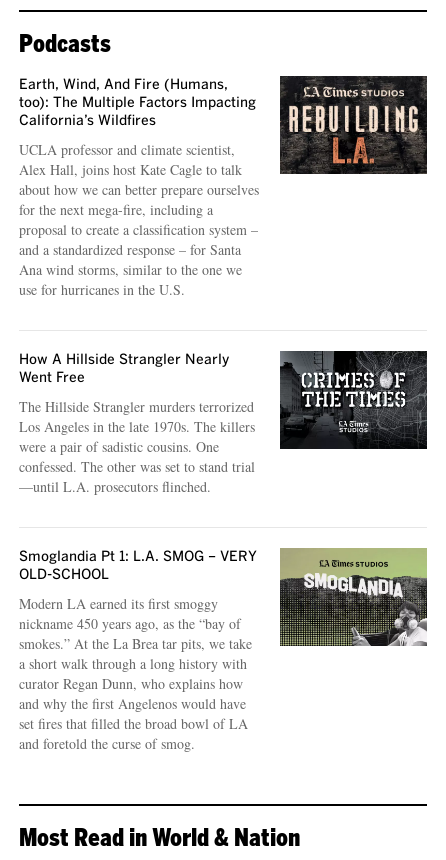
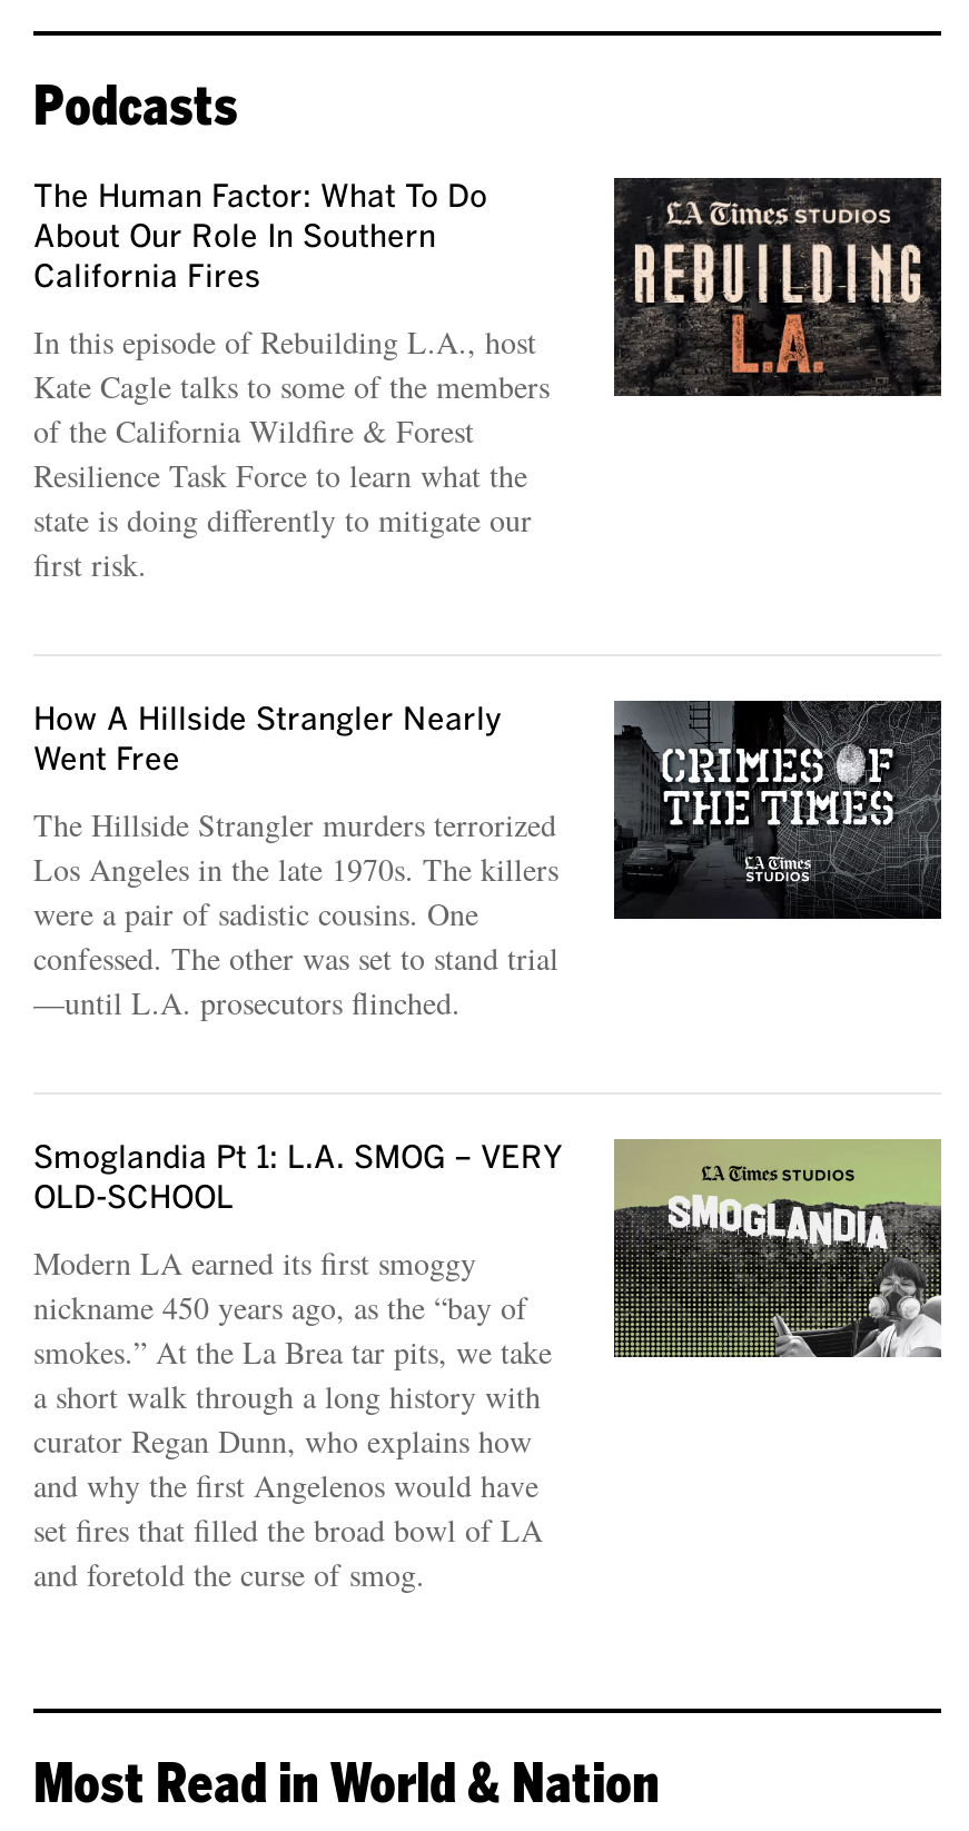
- Earth, Wind, And Fire (Humans,
- too): The Multiple Factors Impacting
- California’s Wildfires
+ The Human Factor: What To Do
+ About Our Role In Southern
+ California Fires

- UCLA professor and climate scientist,
- Alex Hall, joins host Kate Cagle to talk
- about how we can better prepare ourselves
- for the next mega-fire, including a
- proposal to create a classification system –
- and a standardized response – for Santa
- Ana wind storms, similar to the one we
- use for hurricanes in the U.S.
+ In this episode of Rebuilding L.A., host
+ Kate Cagle talks to some of the members
+ of the California Wildfire & Forest
+ Resilience Task Force to learn what the
+ state is doing differently to mitigate our
+ first risk.
